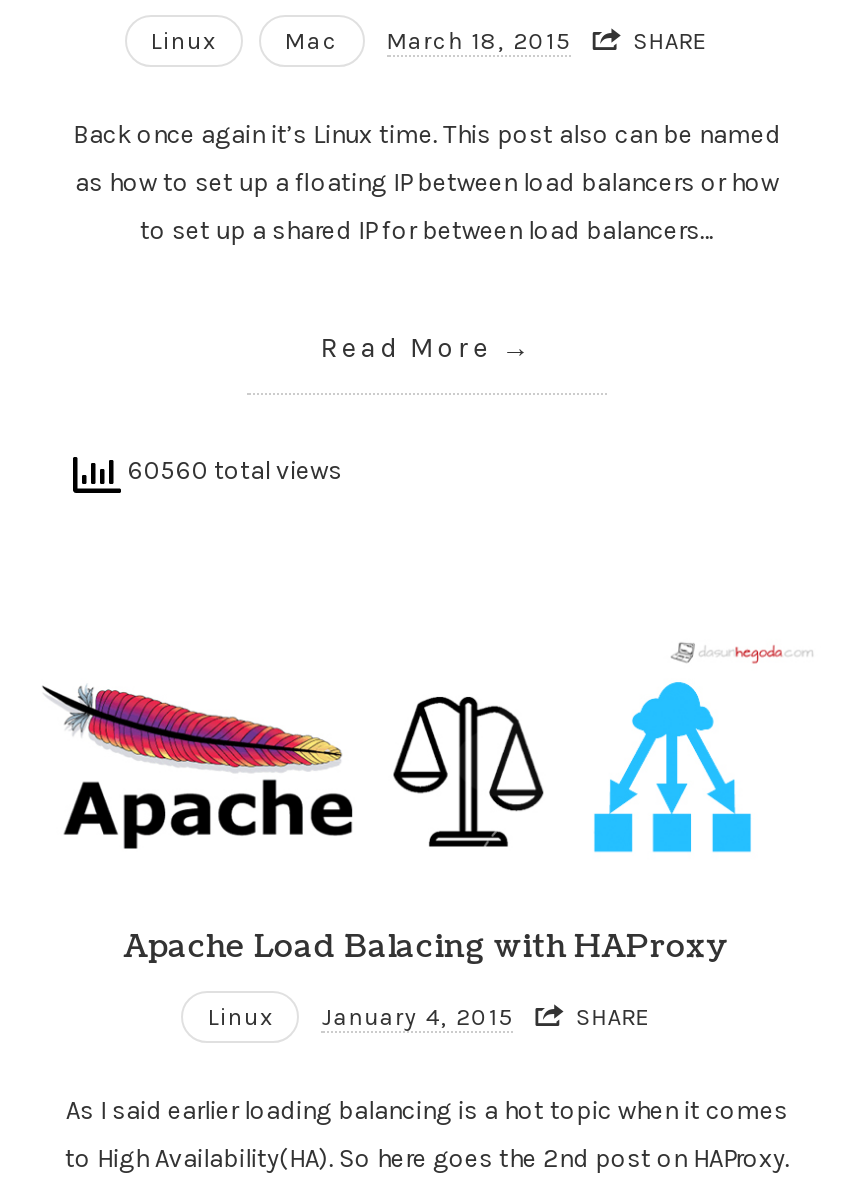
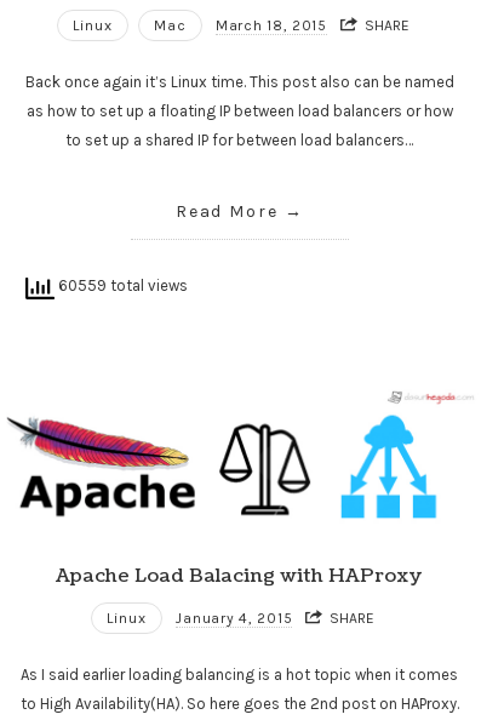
- 60560 total views
+ 60559 total views
